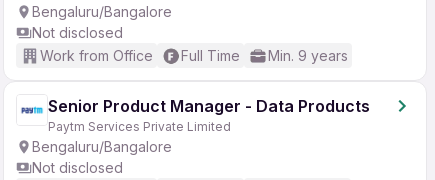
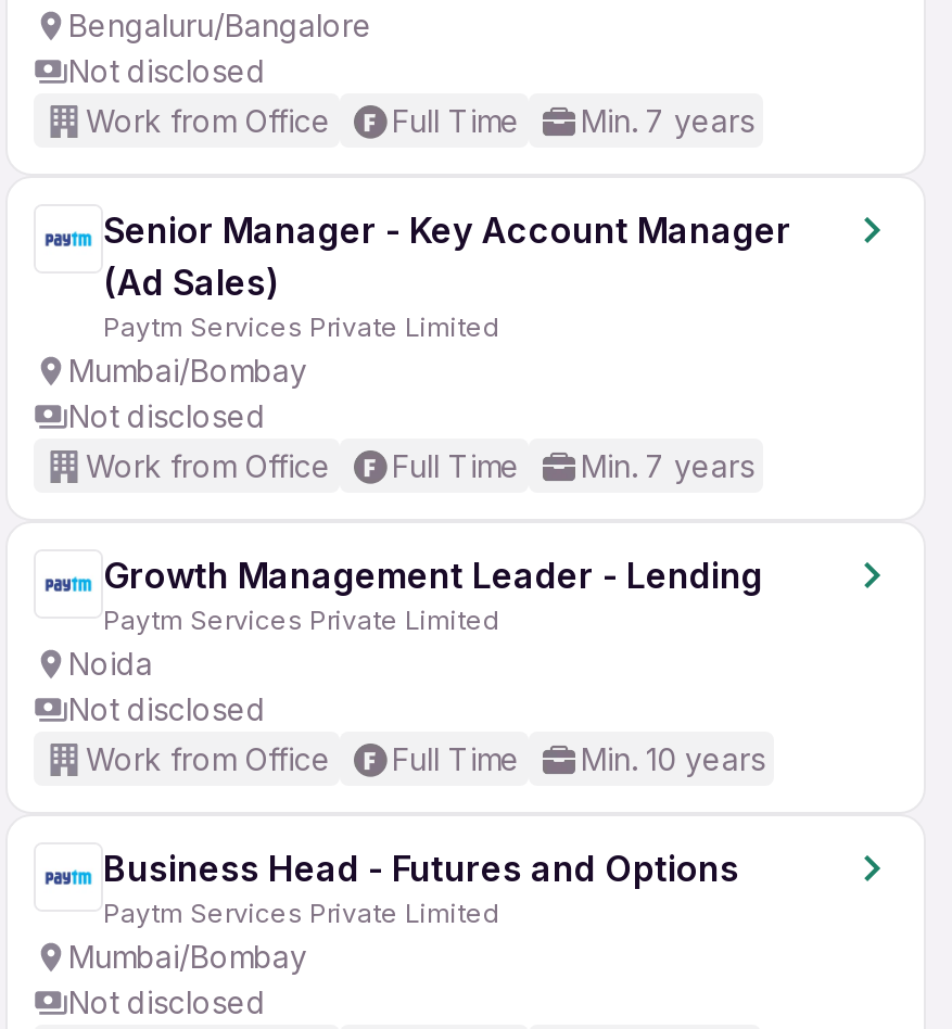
- Work from Office Full Time Min. 9 years
+ Work from Office Full Time Min. 7 years

- Senior Product Manager - Data Products
+ Senior Manager - Key Account Manager
+ (Ad Sales)

- Bengaluru/Bangalore
+ Mumbai/Bombay
+ Not disclosed
+ Work from Office
+ Full Time
+ Min. 7 years
+ Growth Management Leader - Lending
+ Paytm Services Private Limited
+ Noida
+ Not disclosed
+ Work from Office
+ Full Time
+ Min. 10 years
+ Business Head - Futures and Options
+ Paytm Services Private Limited
+ Mumbai/Bombay
